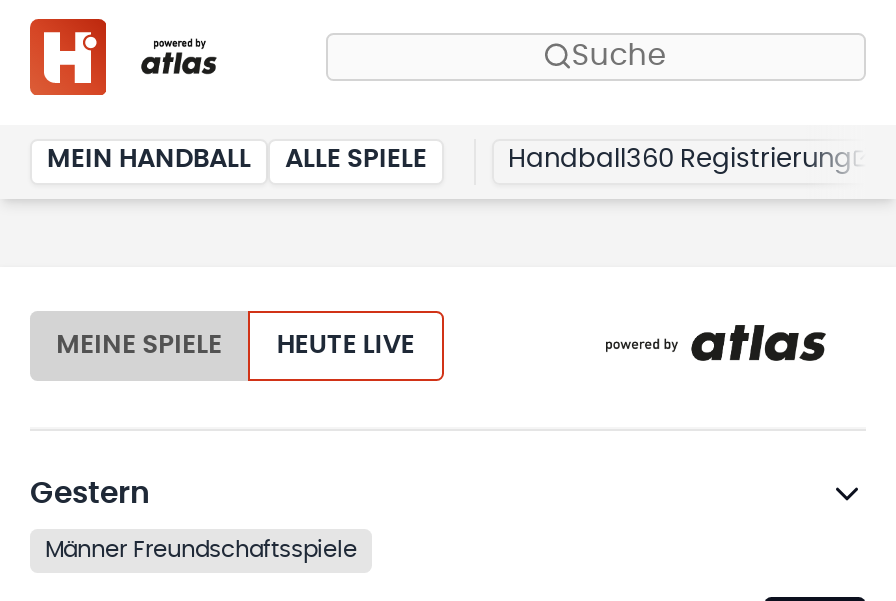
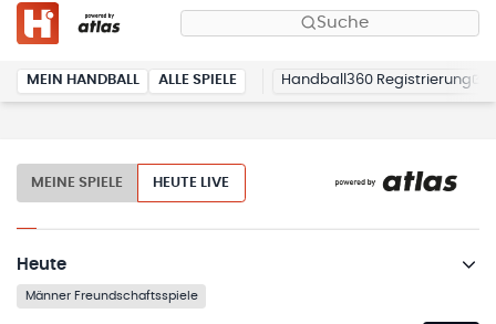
- Gestern
+ Heute
